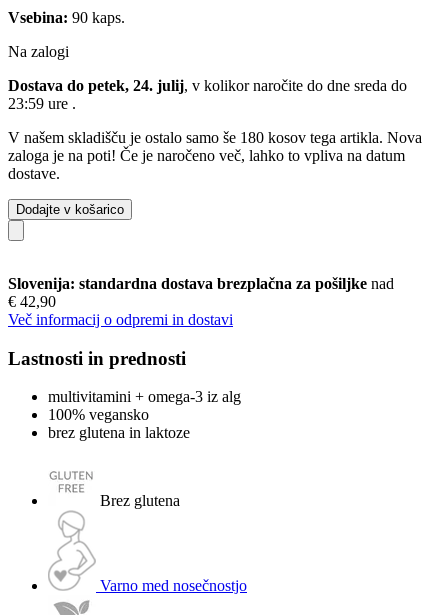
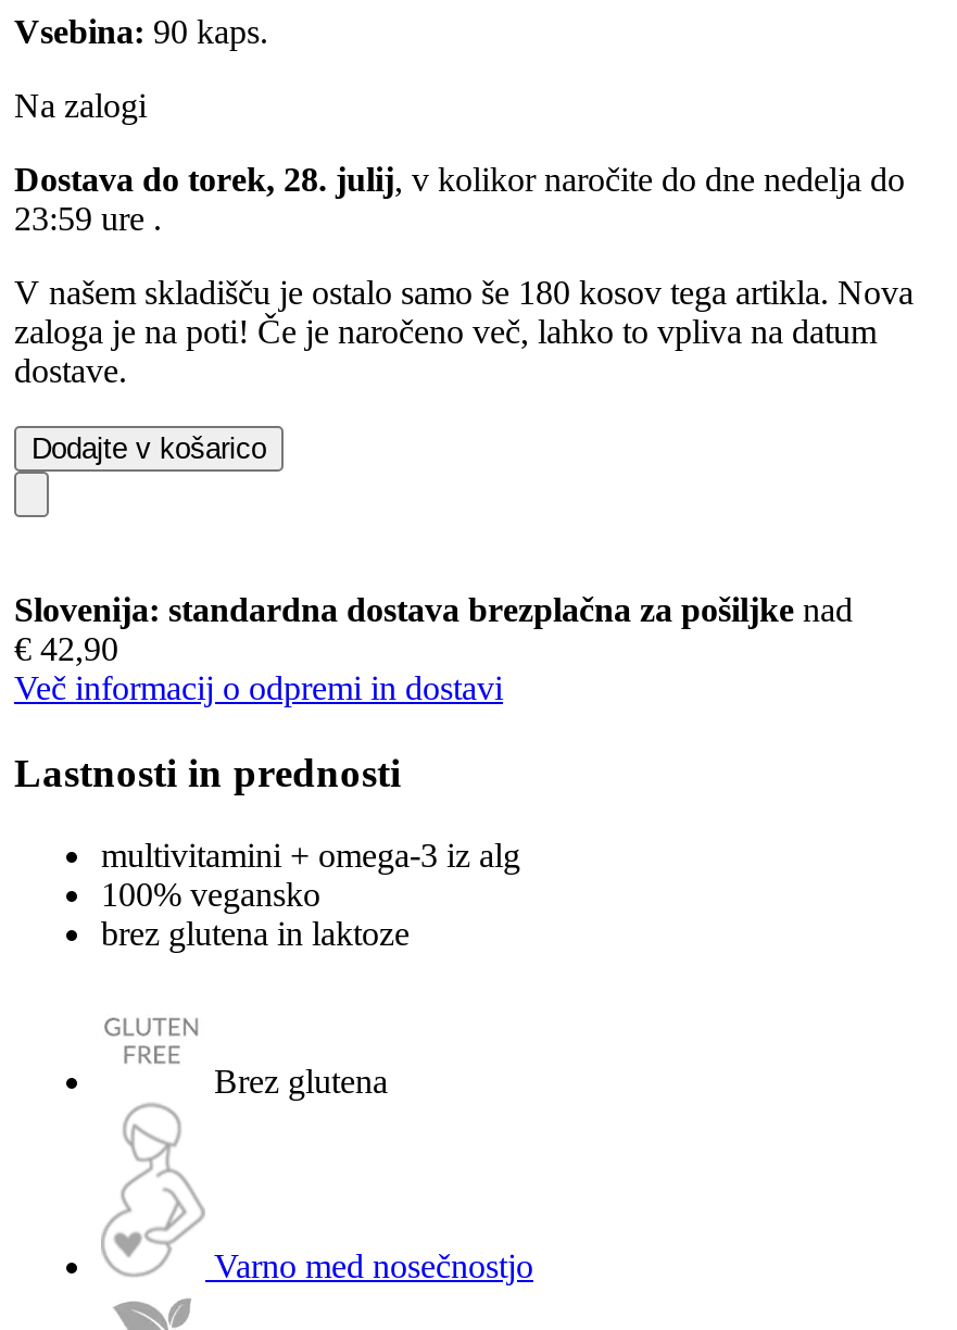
- Dostava do petek, 24. julij, v kolikor naročite do dne sreda do
+ Dostava do torek, 28. julij, v kolikor naročite do dne nedelja do
